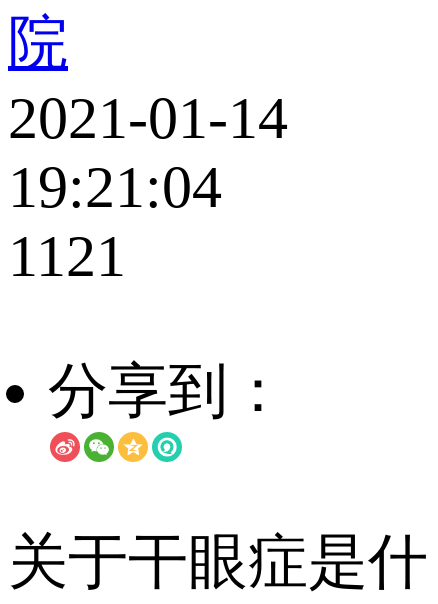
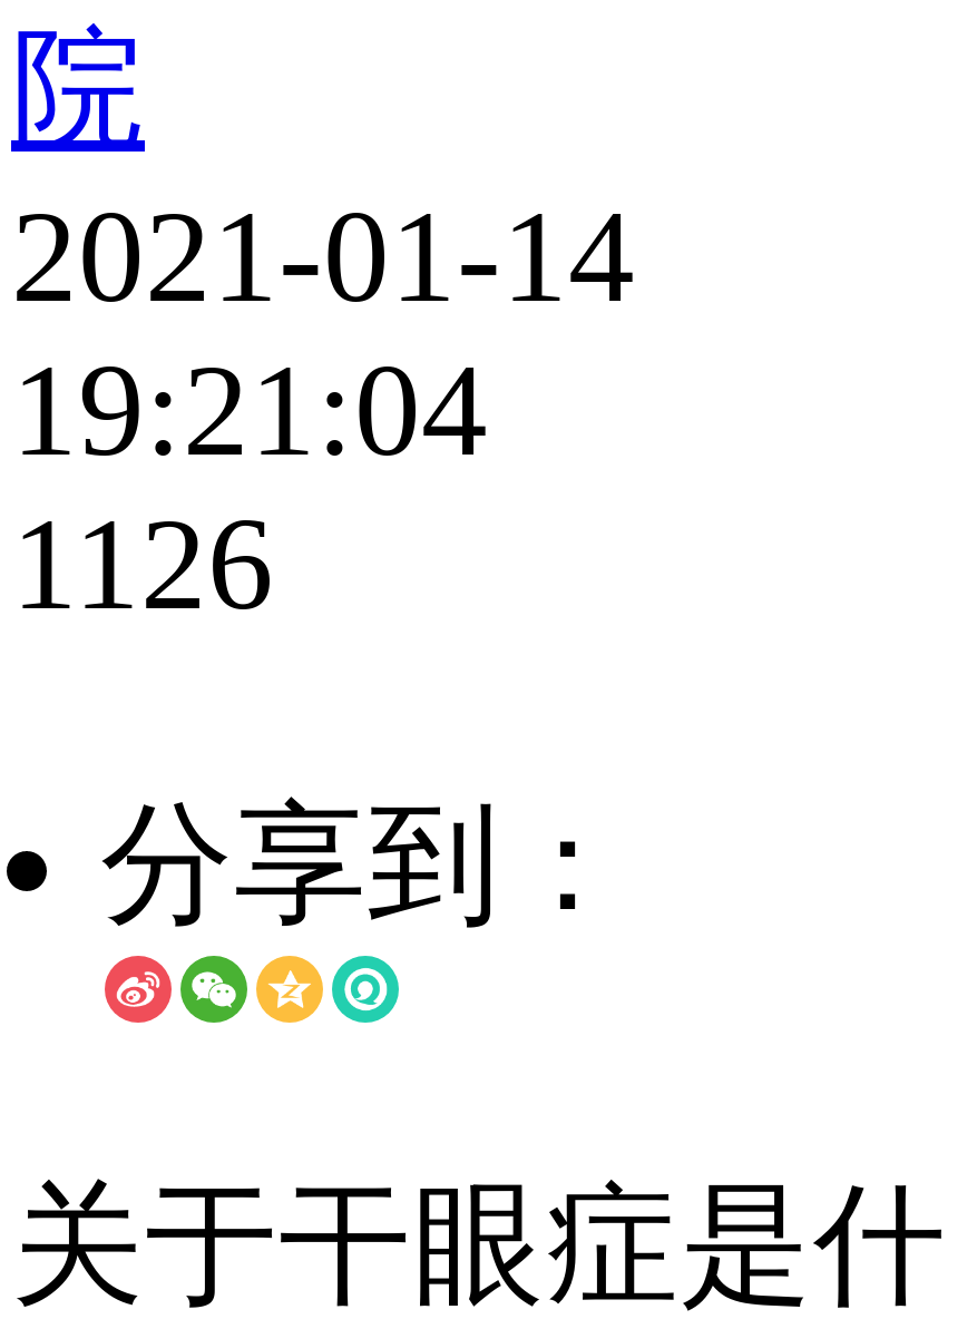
- 1121
+ 1126
